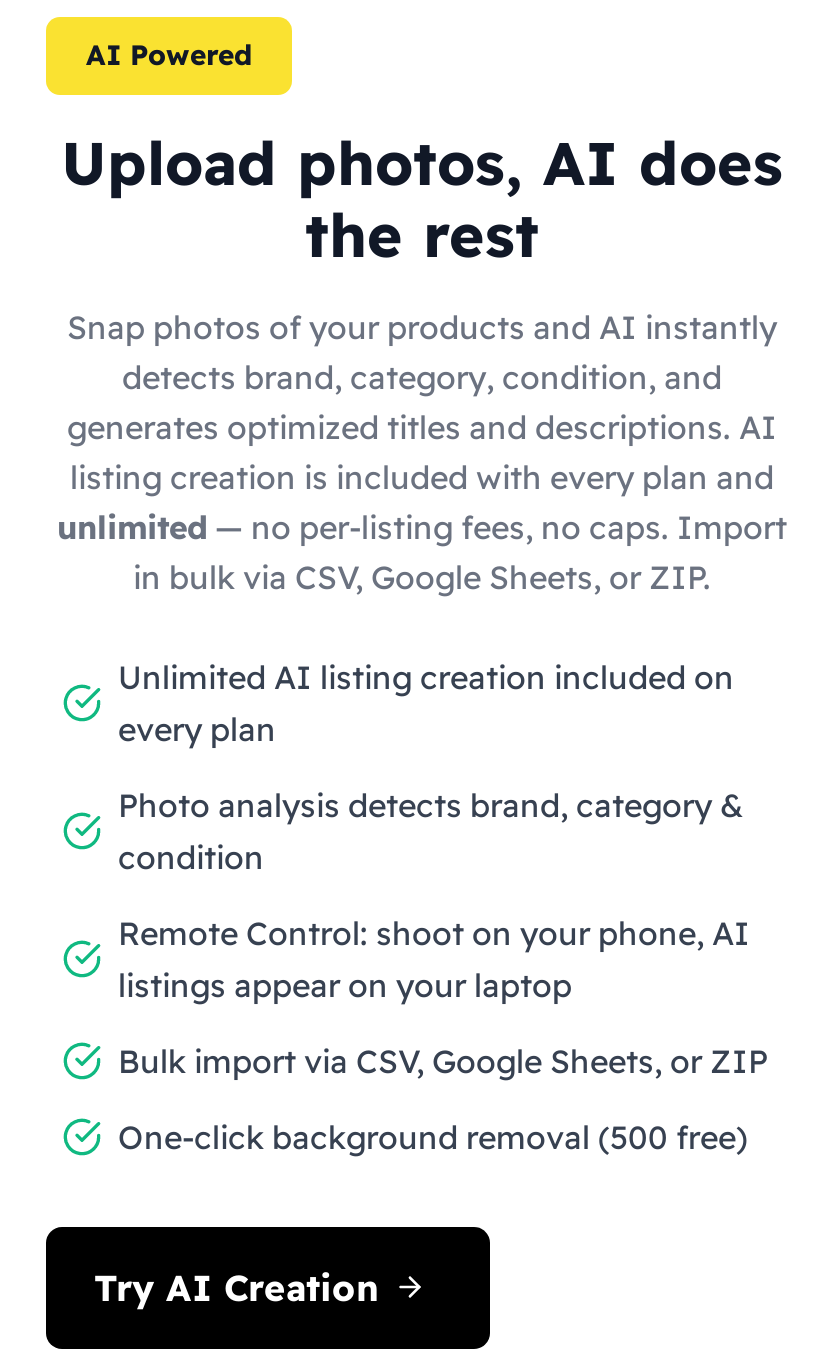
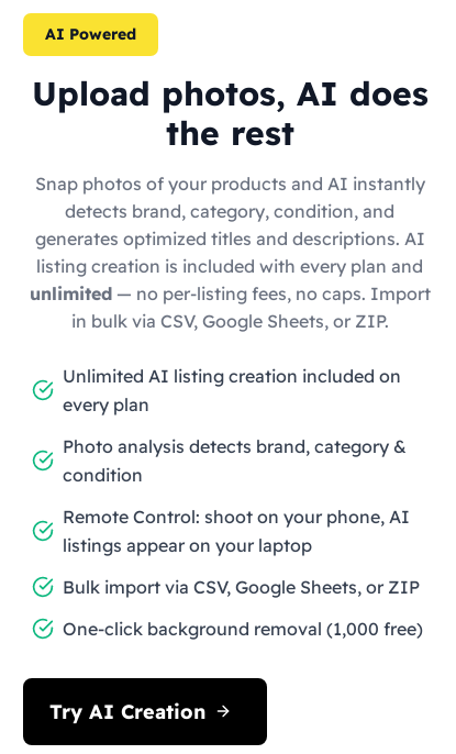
- One-click background removal (500 free)
+ One-click background removal (1,000 free)
